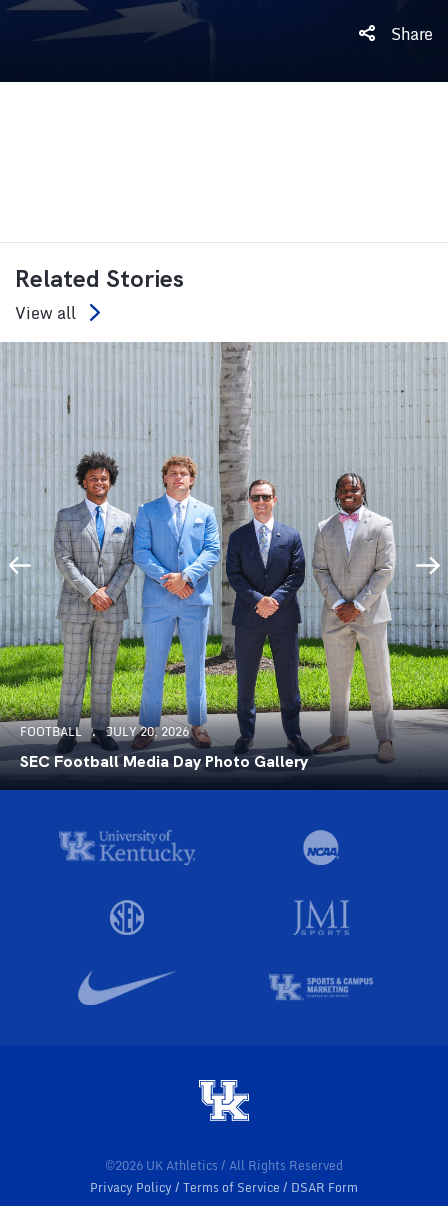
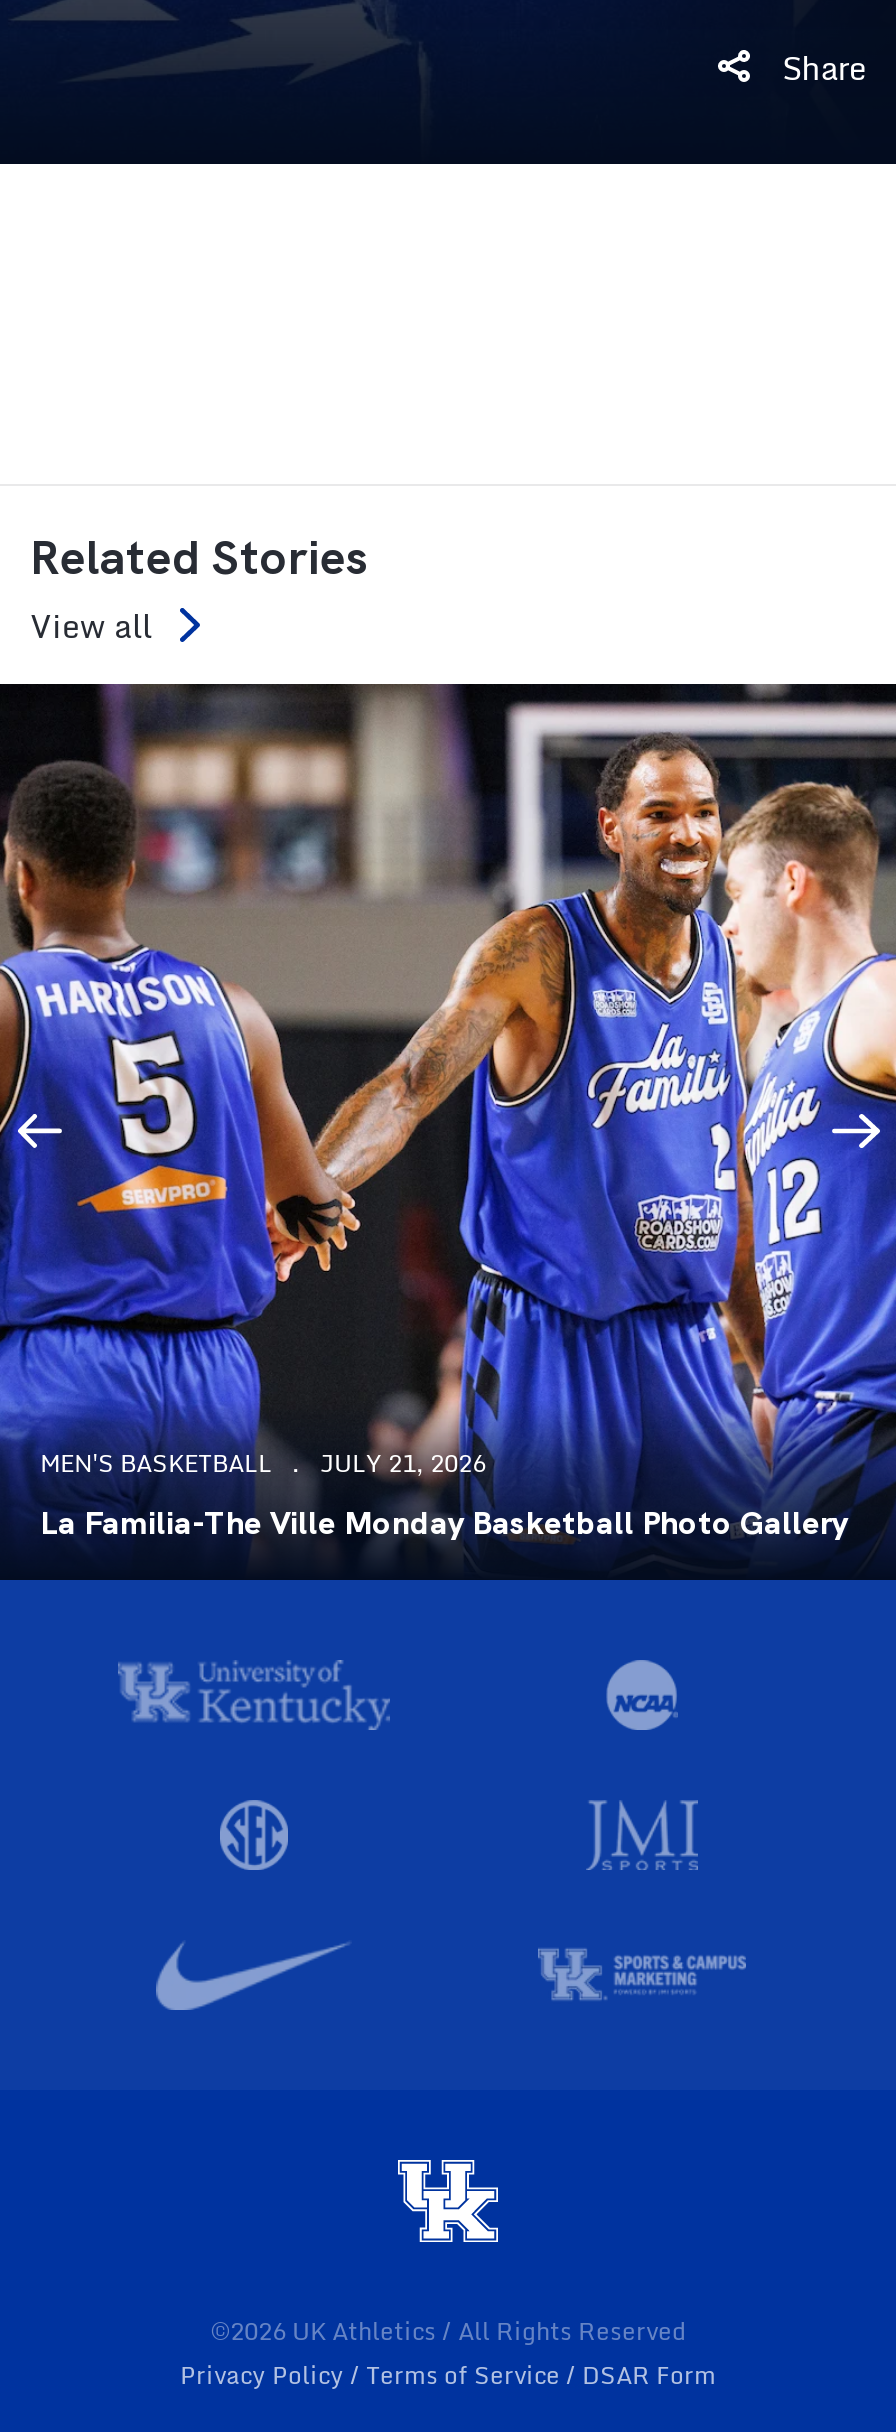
- [image]
- FOOTBALL
- JULY 20, 2026
+ [image]
+ MEN'S BASKETBALL
+ JULY 21, 2026

- SEC Football Media Day Photo Gallery
+ La Familia-The Ville Monday Basketball Photo Gallery
